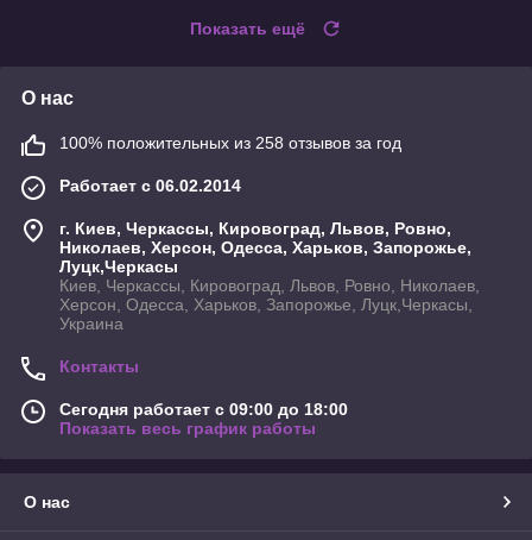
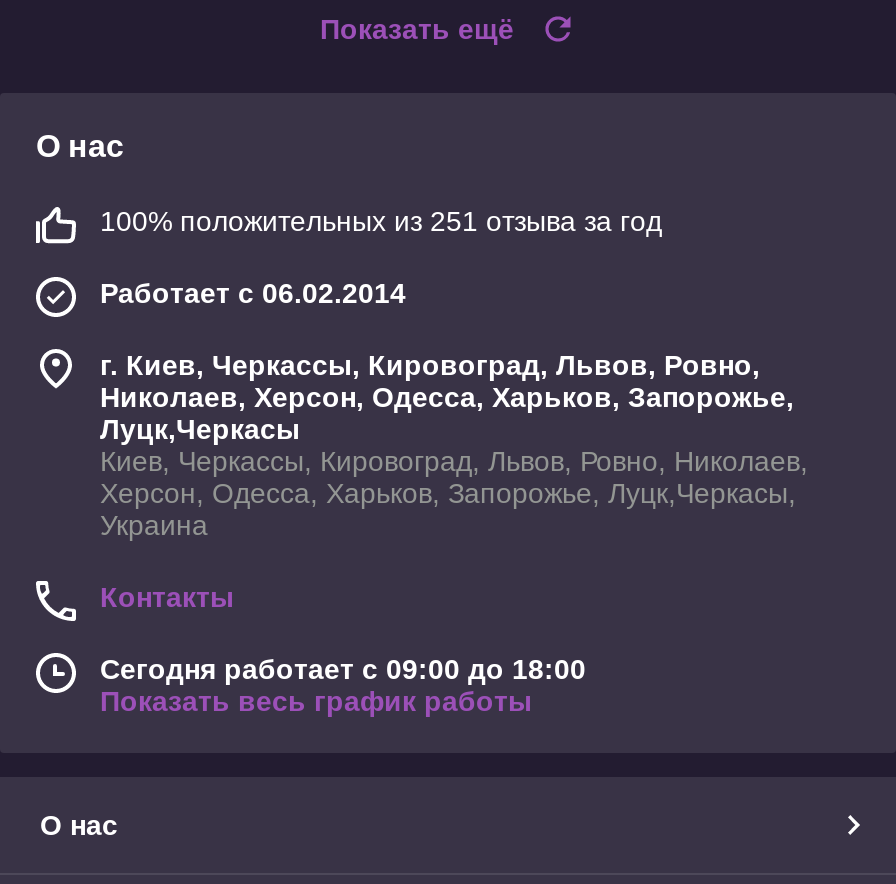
- 100% положительных из 258 отзывов за год
+ 100% положительных из 251 отзыва за год
